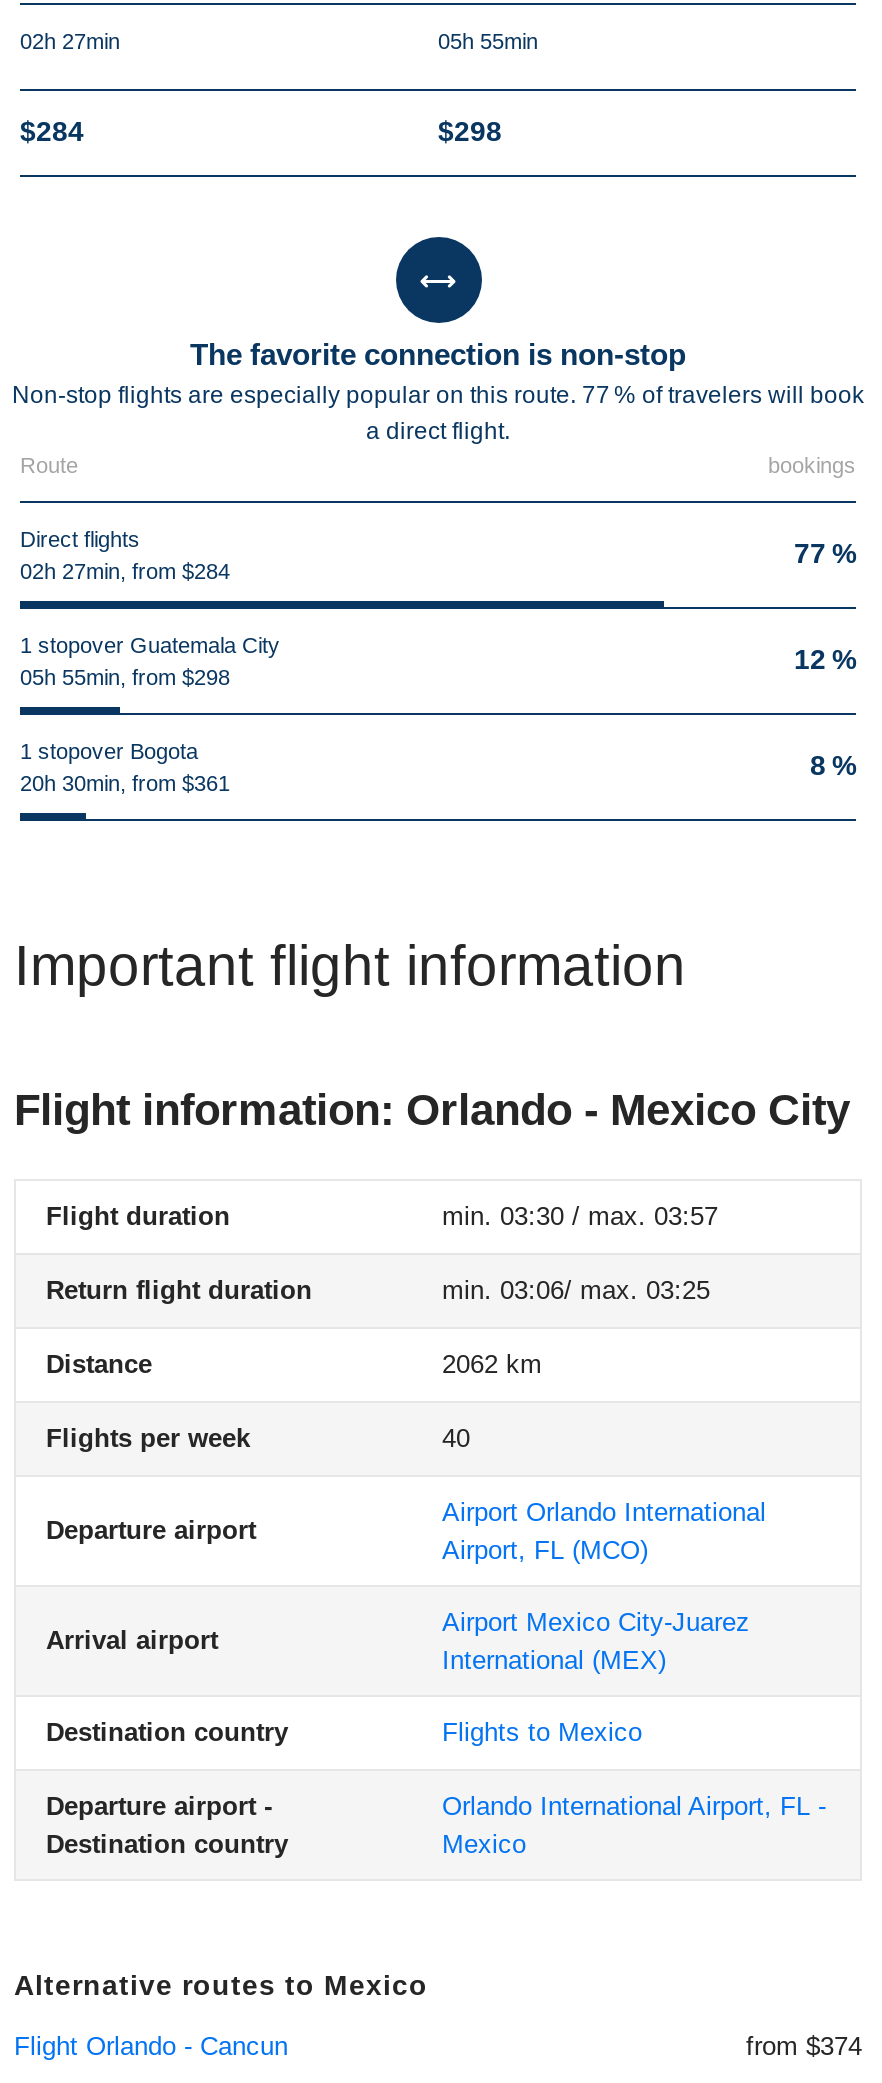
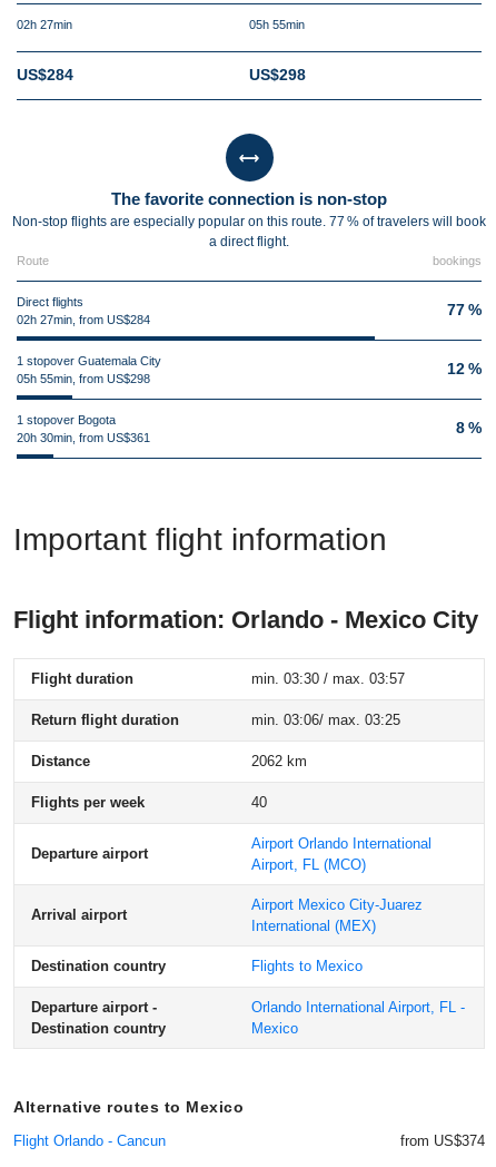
- $284
- $298
+ US$284
+ US$298

- 02h 27min, from $284
+ 02h 27min, from US$284

- 05h 55min, from $298
+ 05h 55min, from US$298

- 20h 30min, from $361
+ 20h 30min, from US$361

- from $374
+ from US$374
